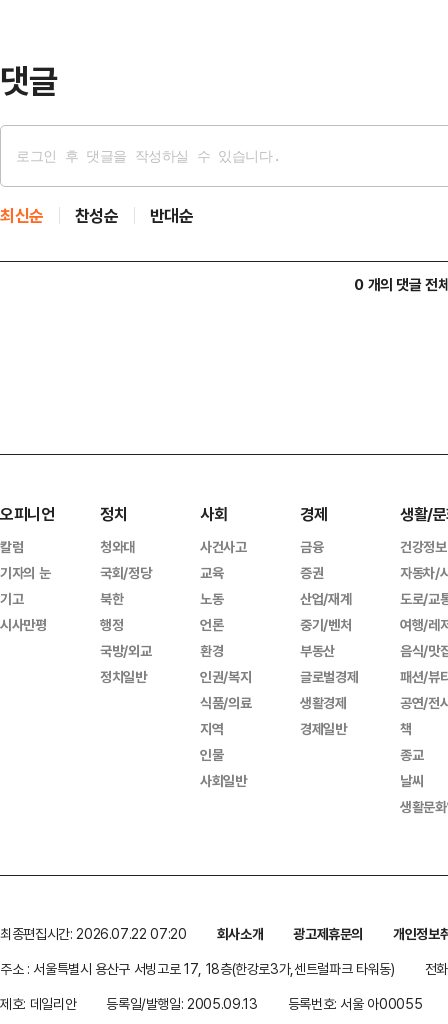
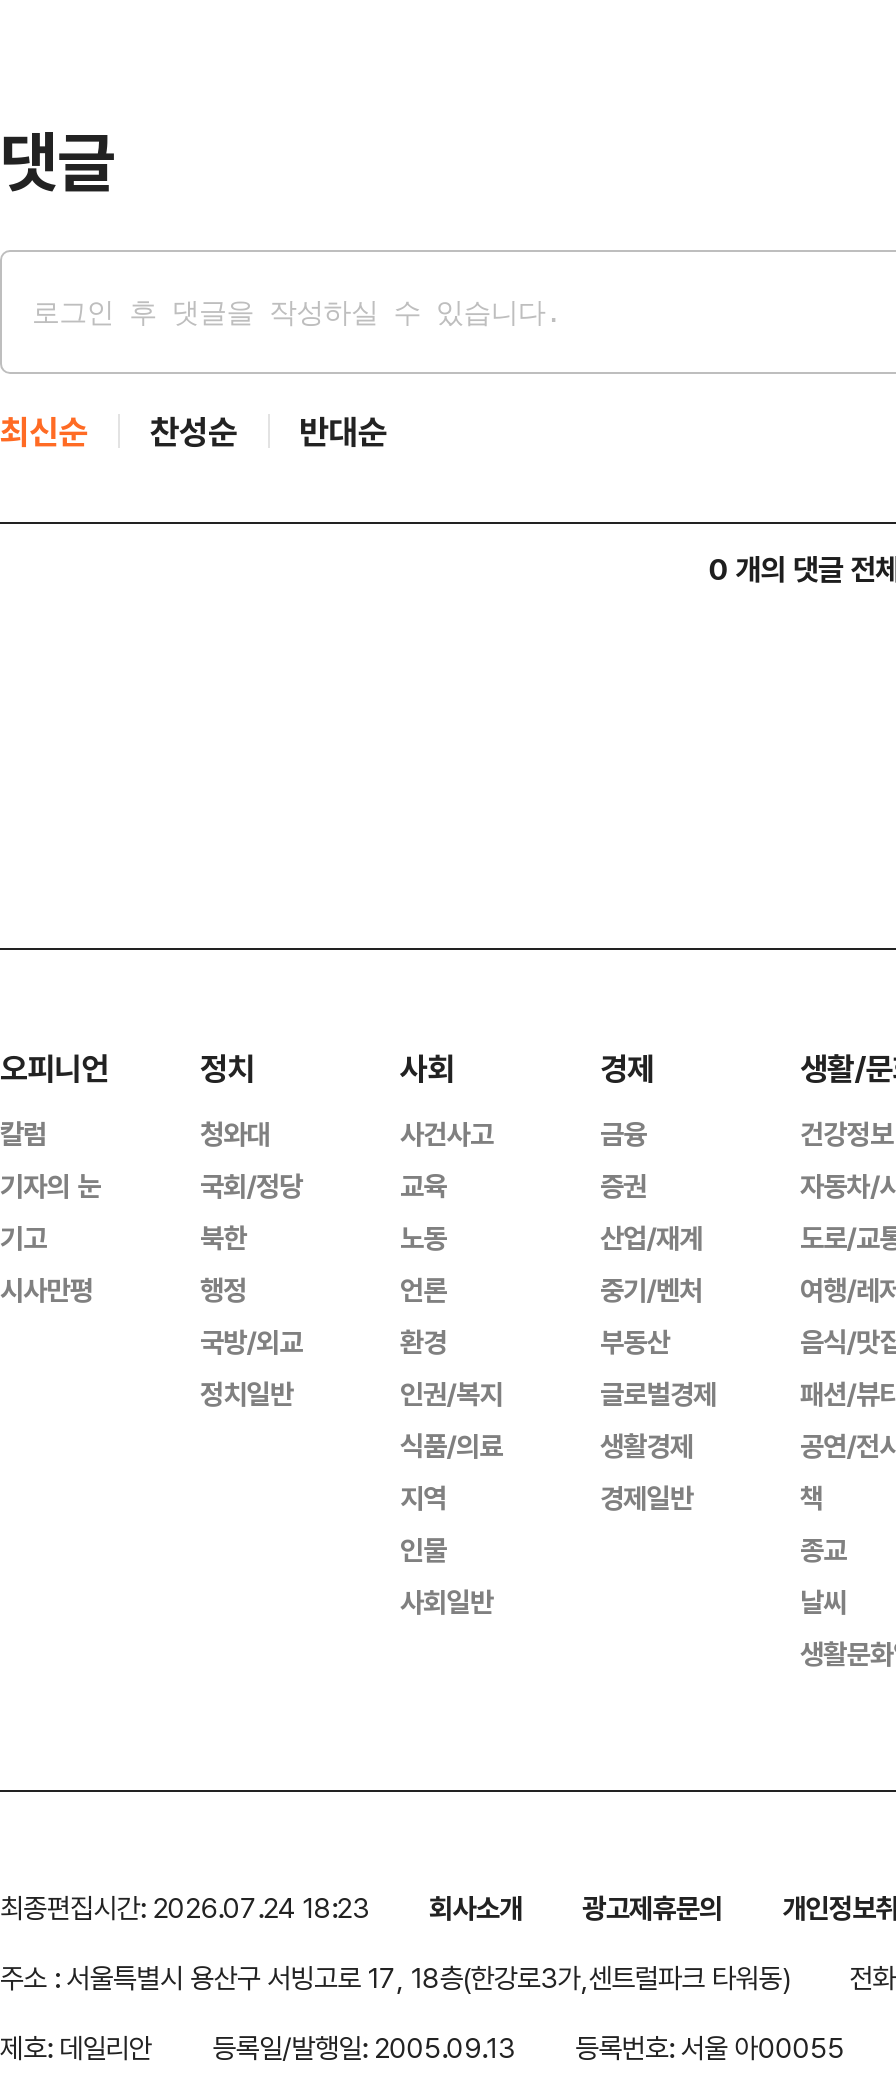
- 최종편집시간: 2026.07.22 07:20
+ 최종편집시간: 2026.07.24 18:23
